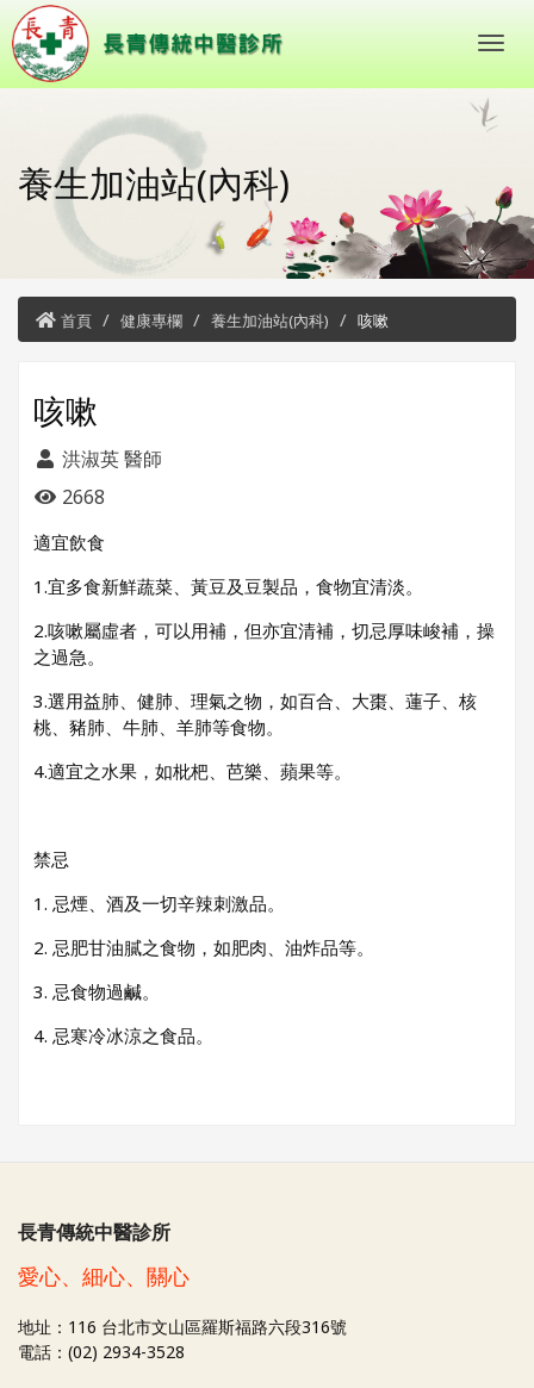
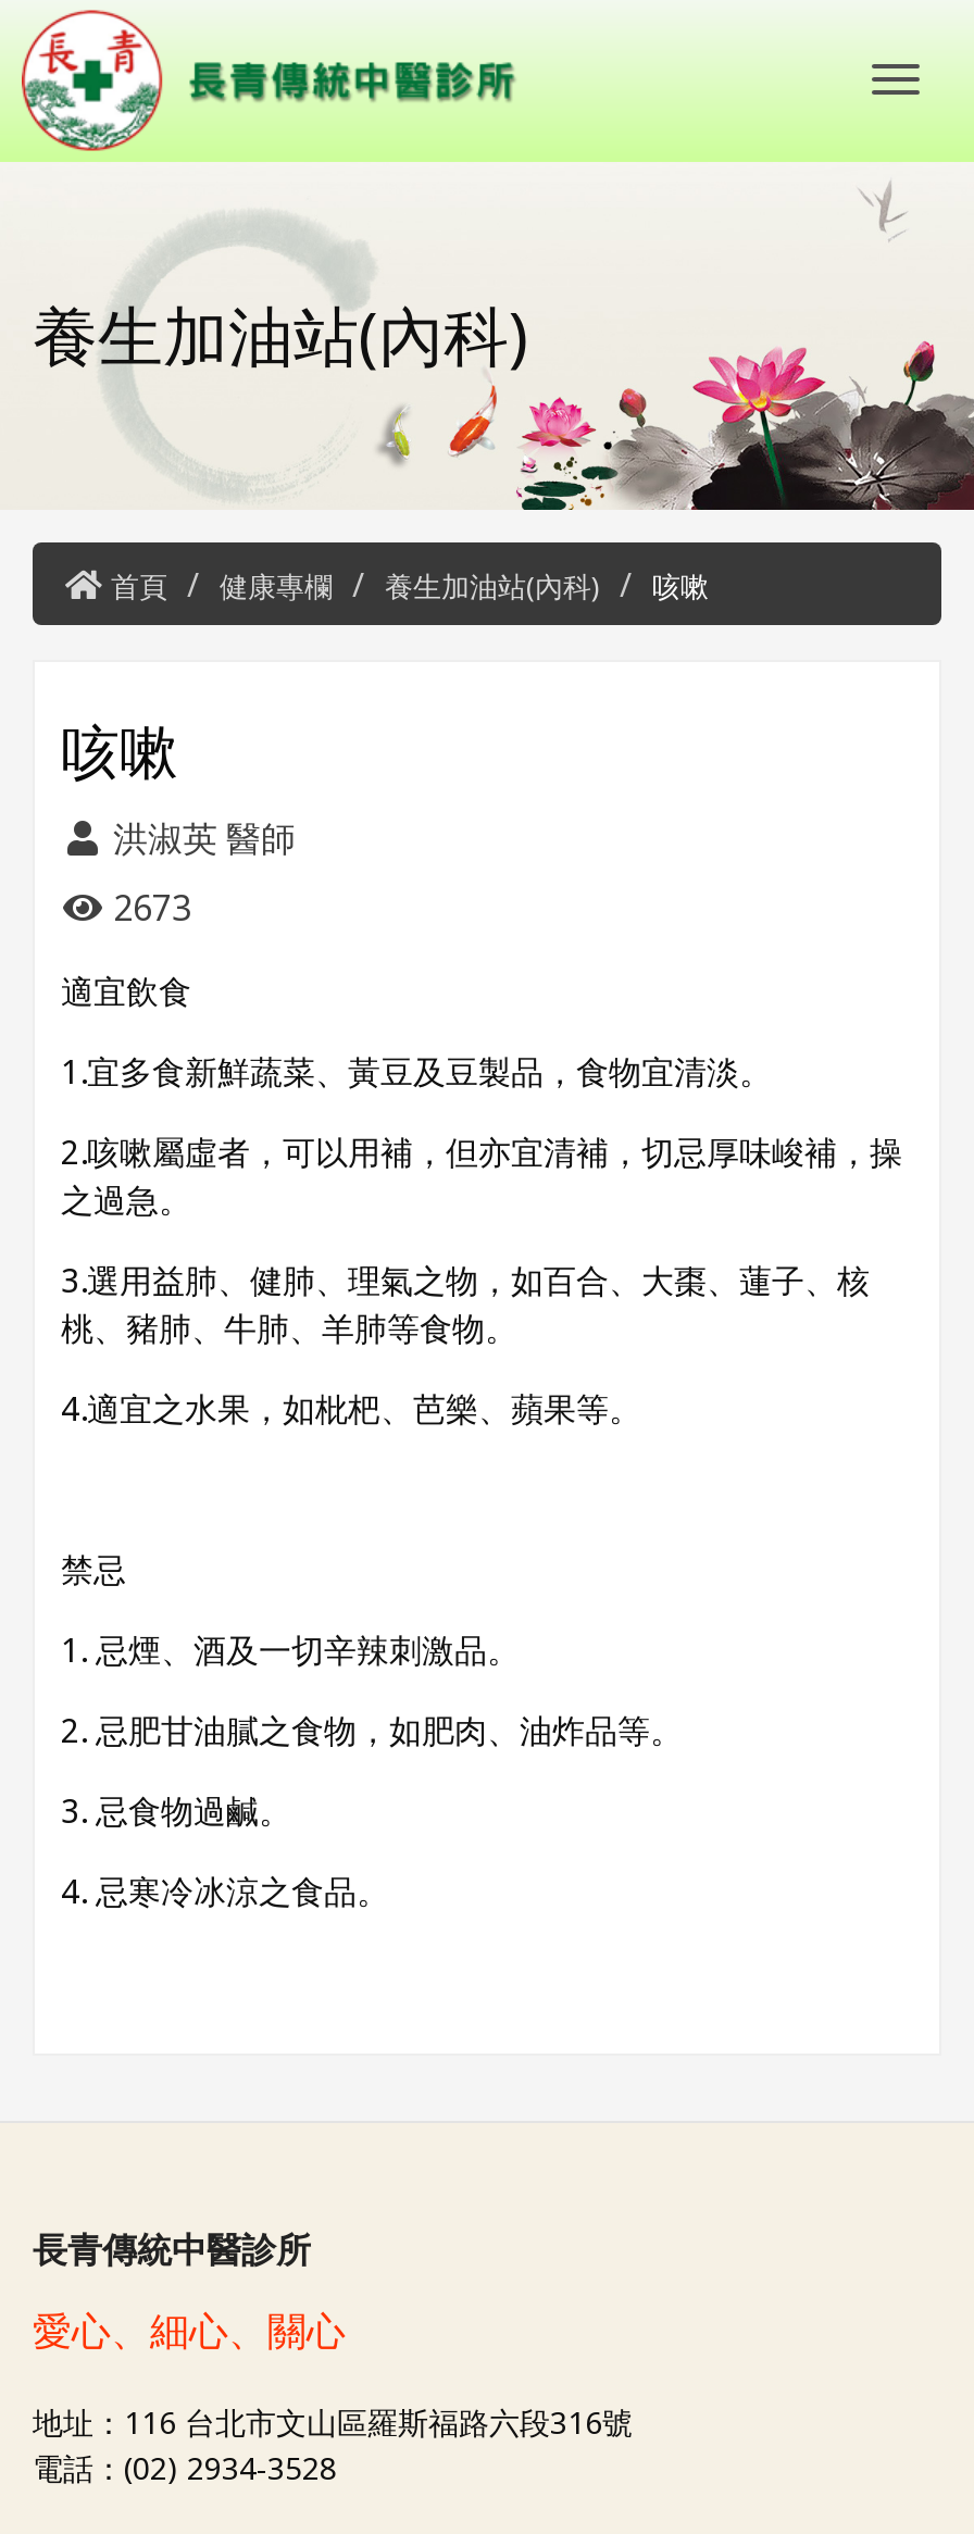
- 2668
+ 2673
